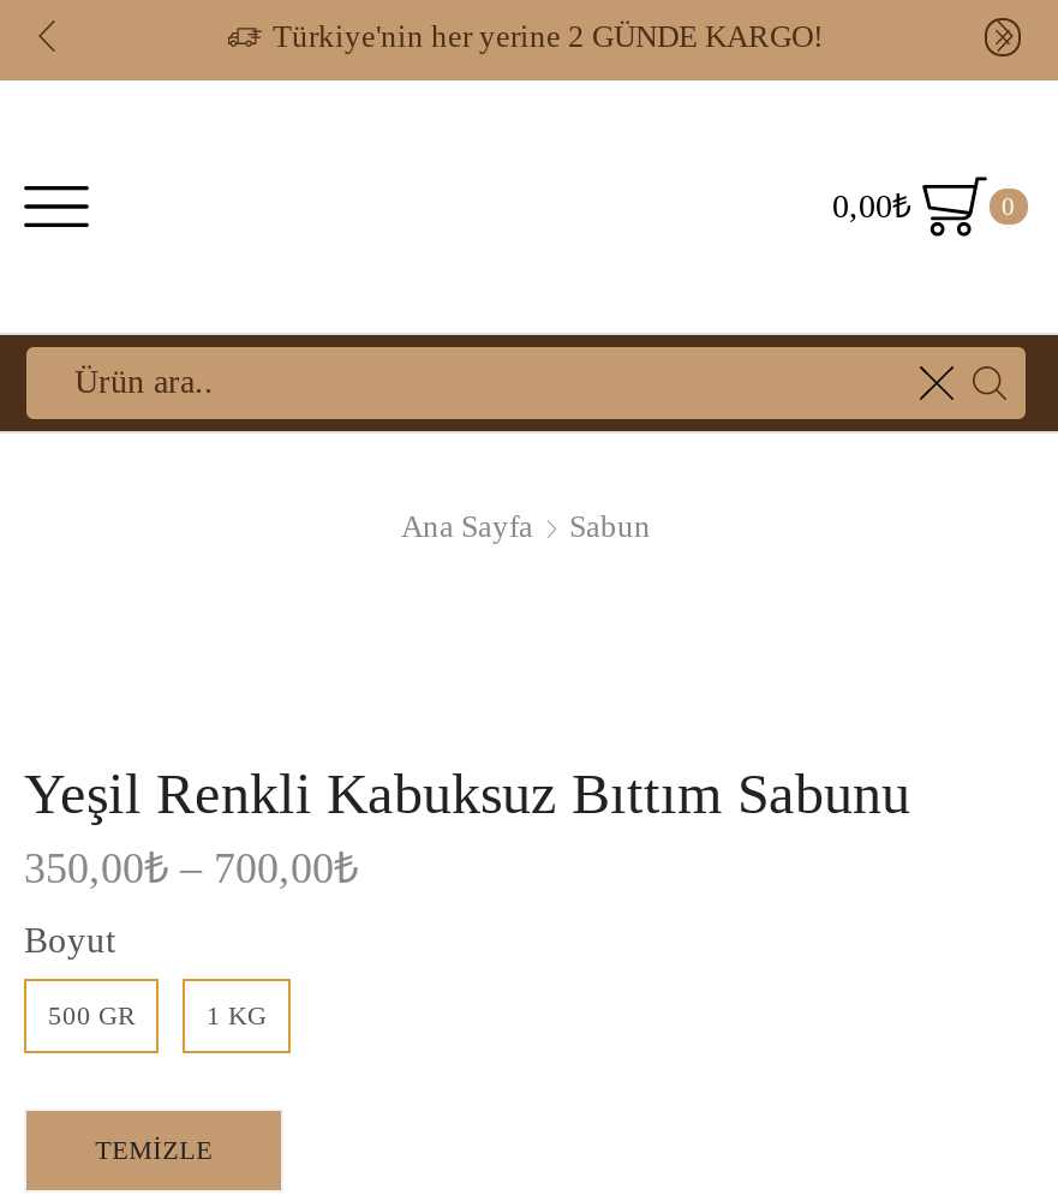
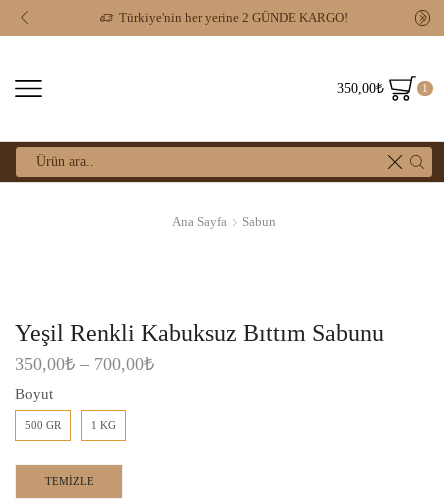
- 0,00₺
+ 350,00₺

- 0
+ 1
